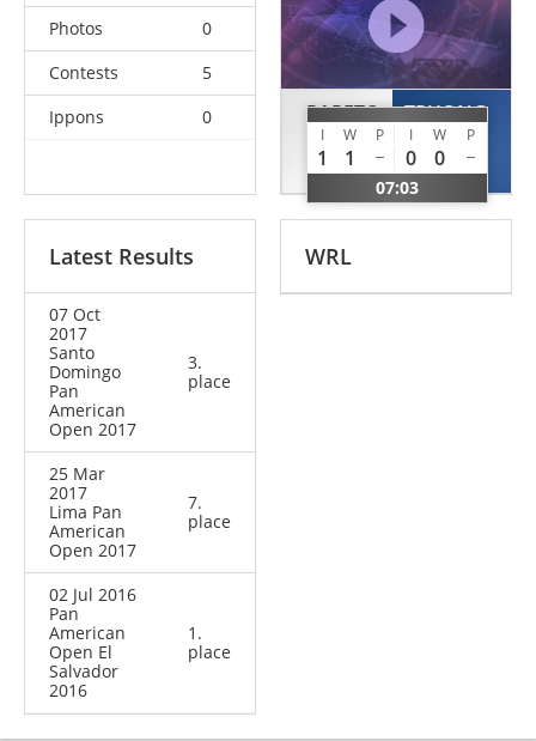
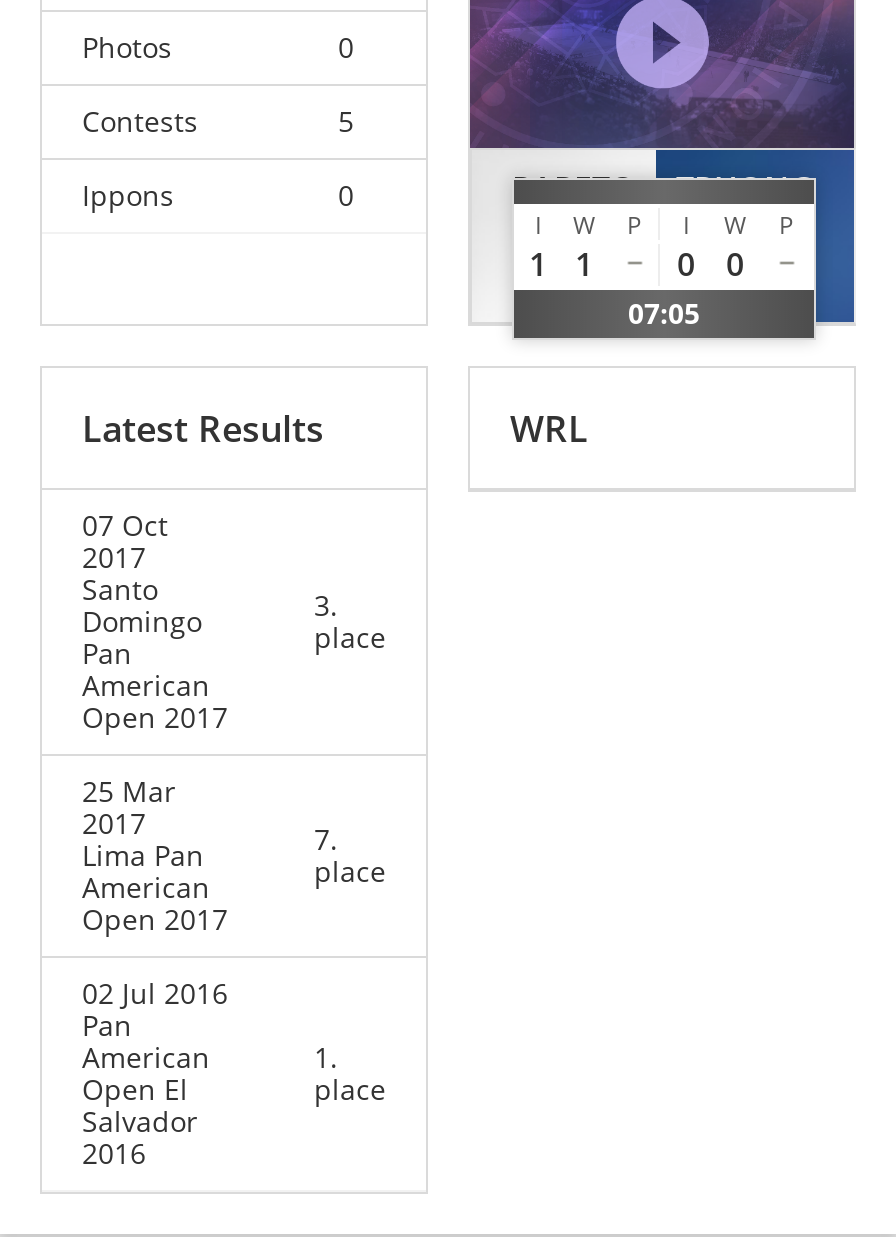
- 07:03
+ 07:05
